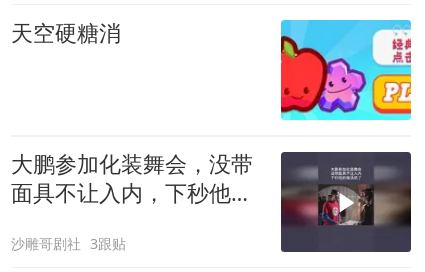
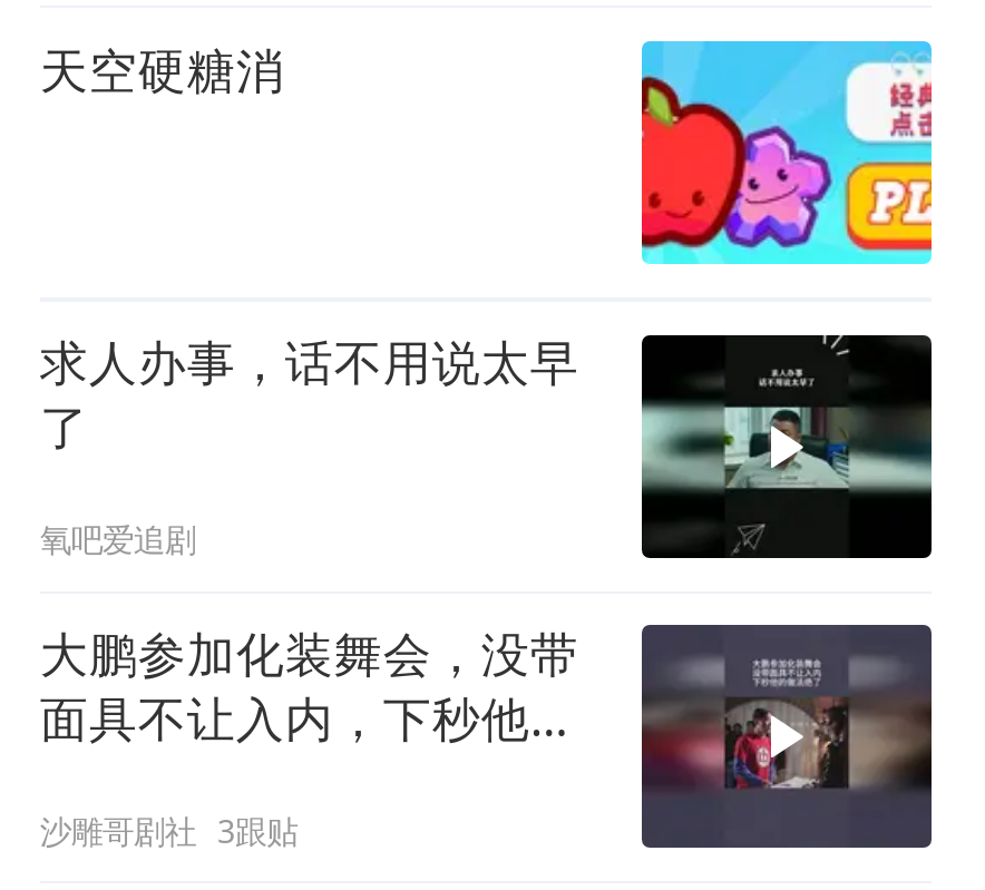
+ [image]
+ 求人办事，话不用说太早
+ 了
+ 氧吧爱追剧
